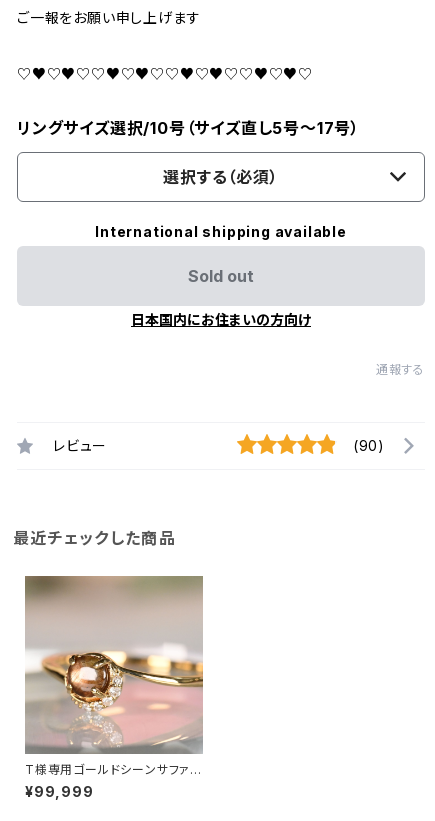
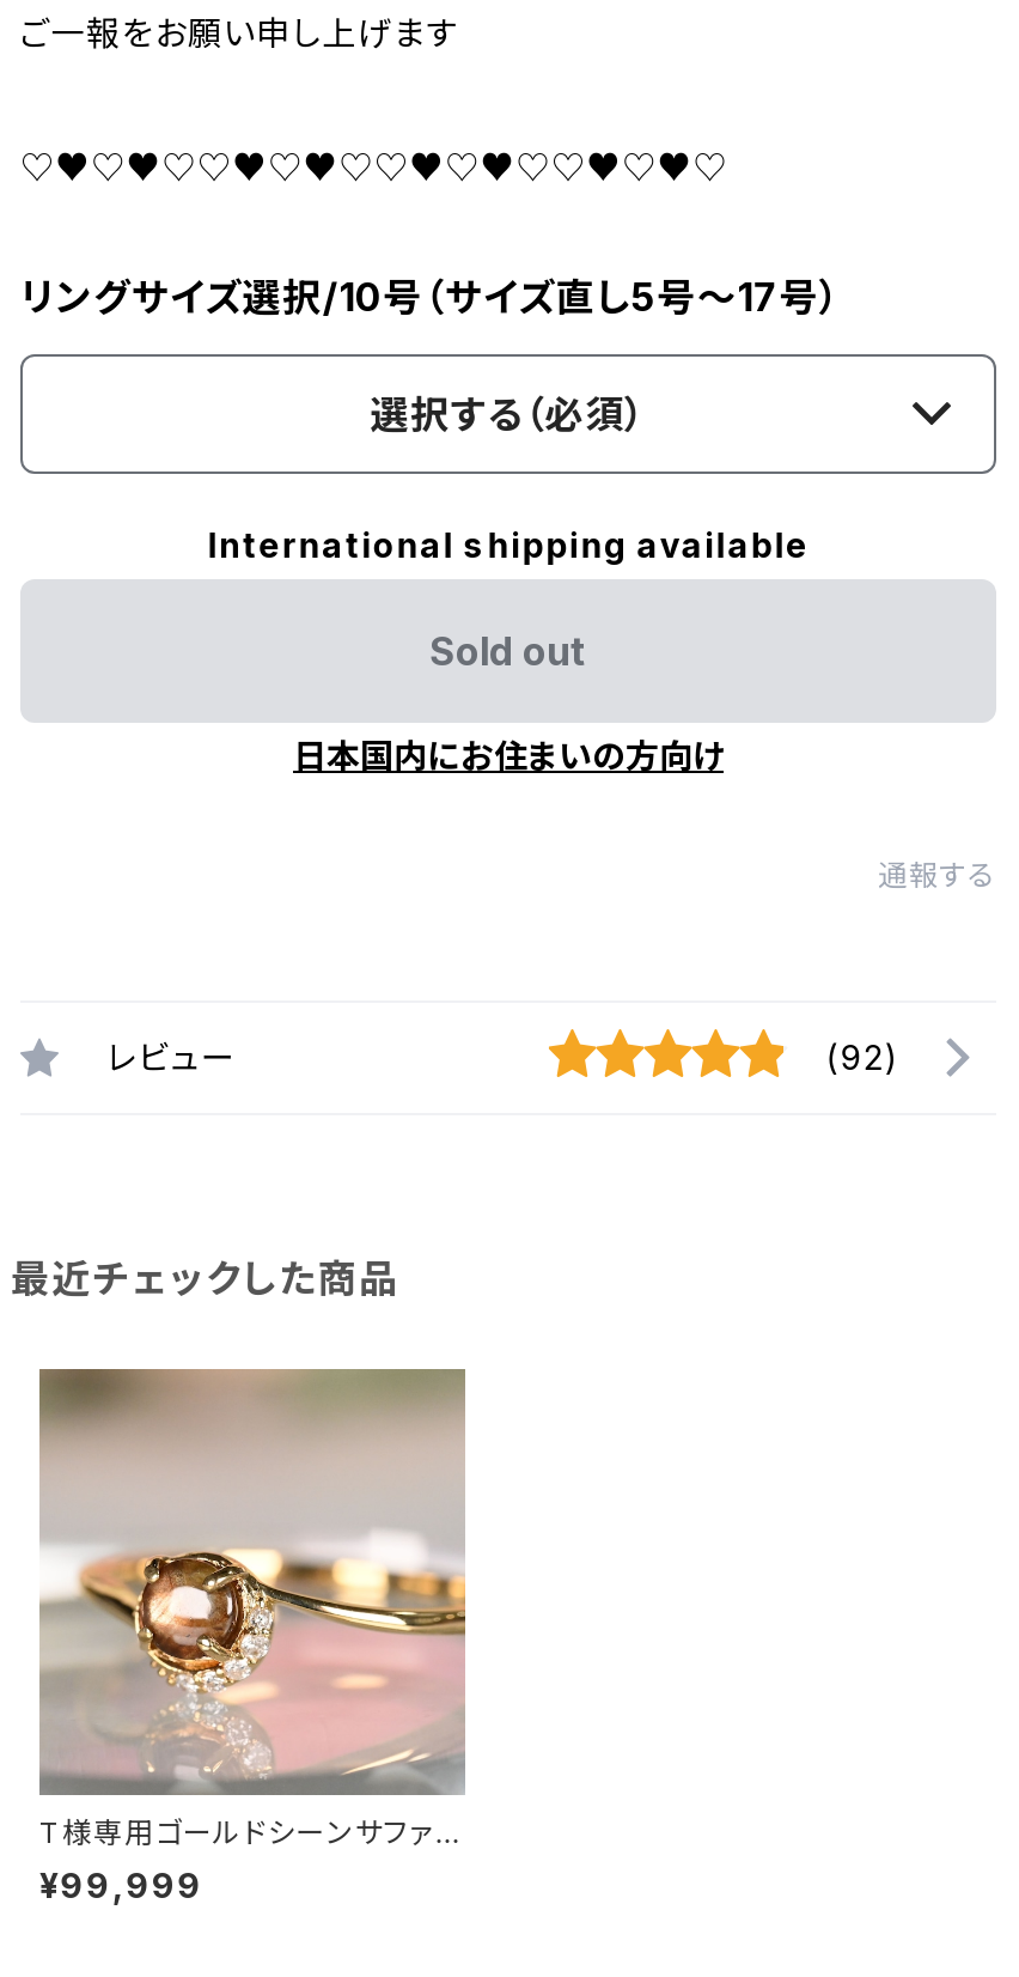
- (90)
+ (92)
